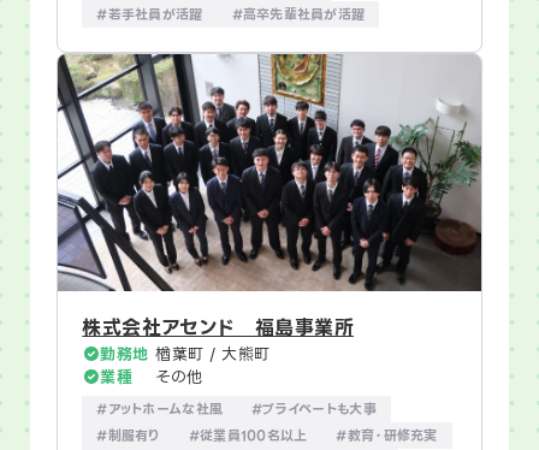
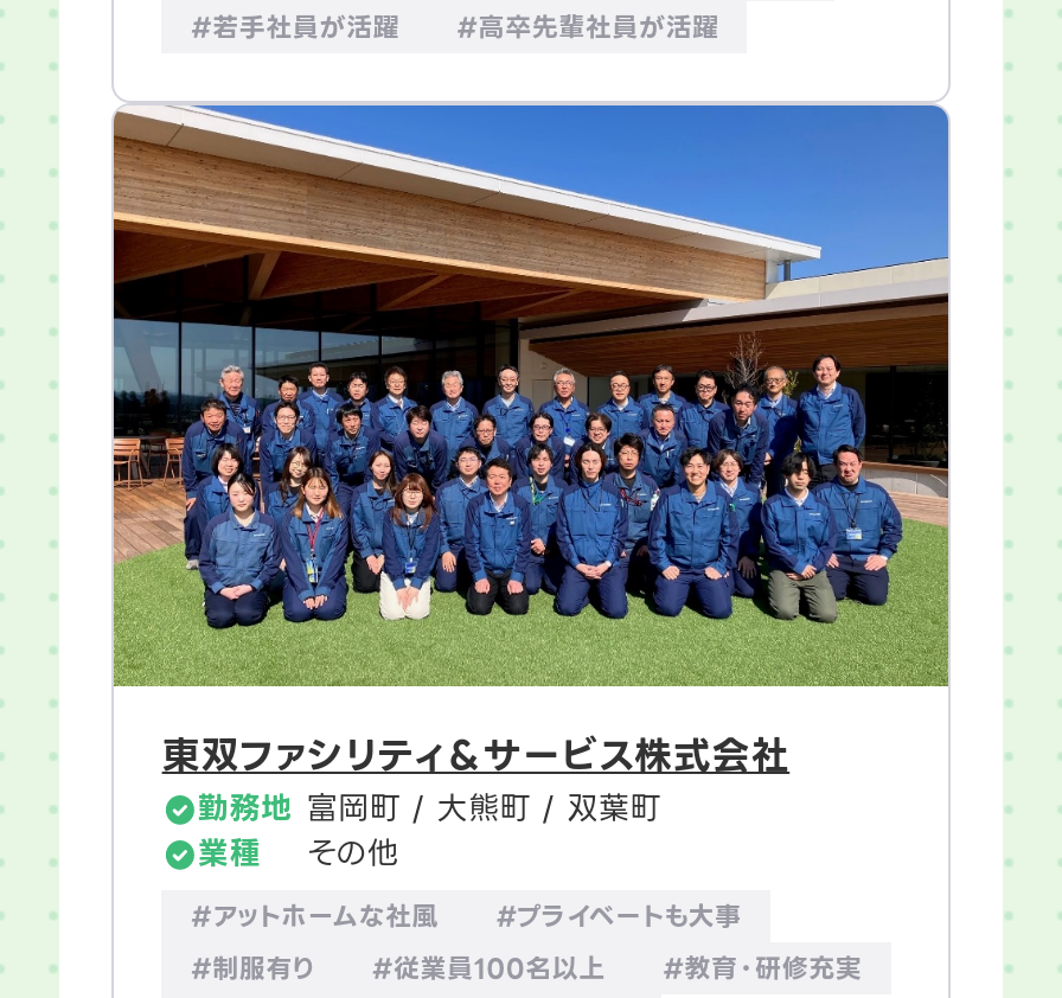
- [image]
- 株式会社アセンド 福島事業所
- 勤務地 楢葉町 / 大熊町
+ [image]
+ 東双ファシリティ＆サービス株式会社
+ 勤務地 富岡町 / 大熊町 / 双葉町
